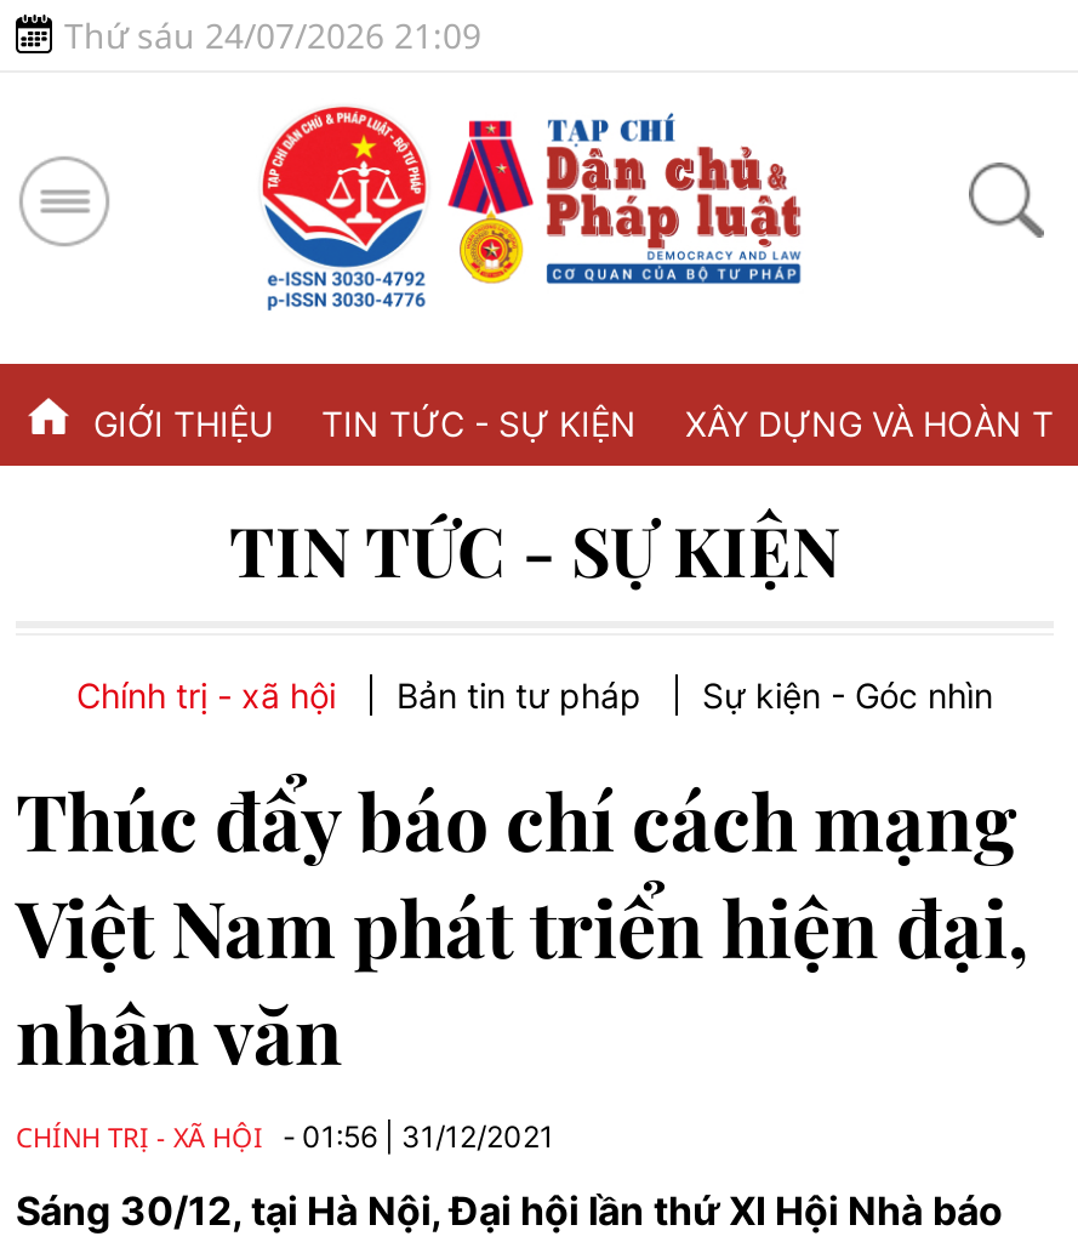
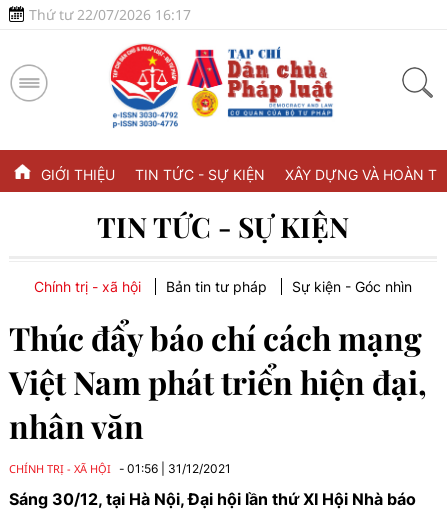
- Thứ sáu 24/07/2026 21:09
+ Thứ tư 22/07/2026 16:17
